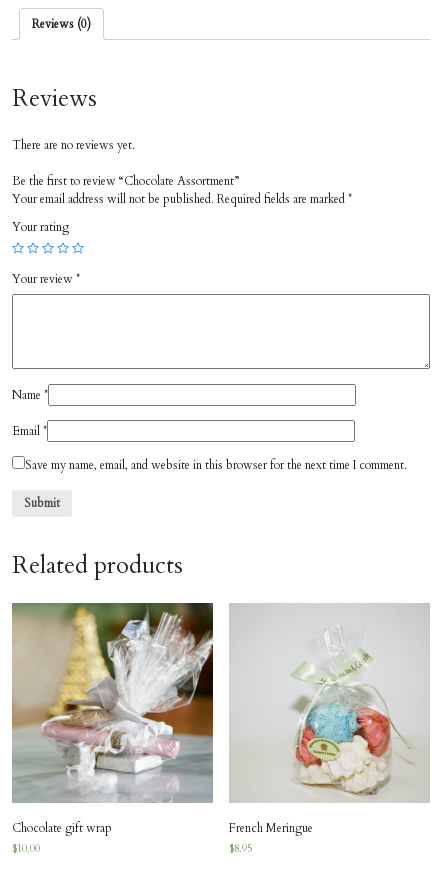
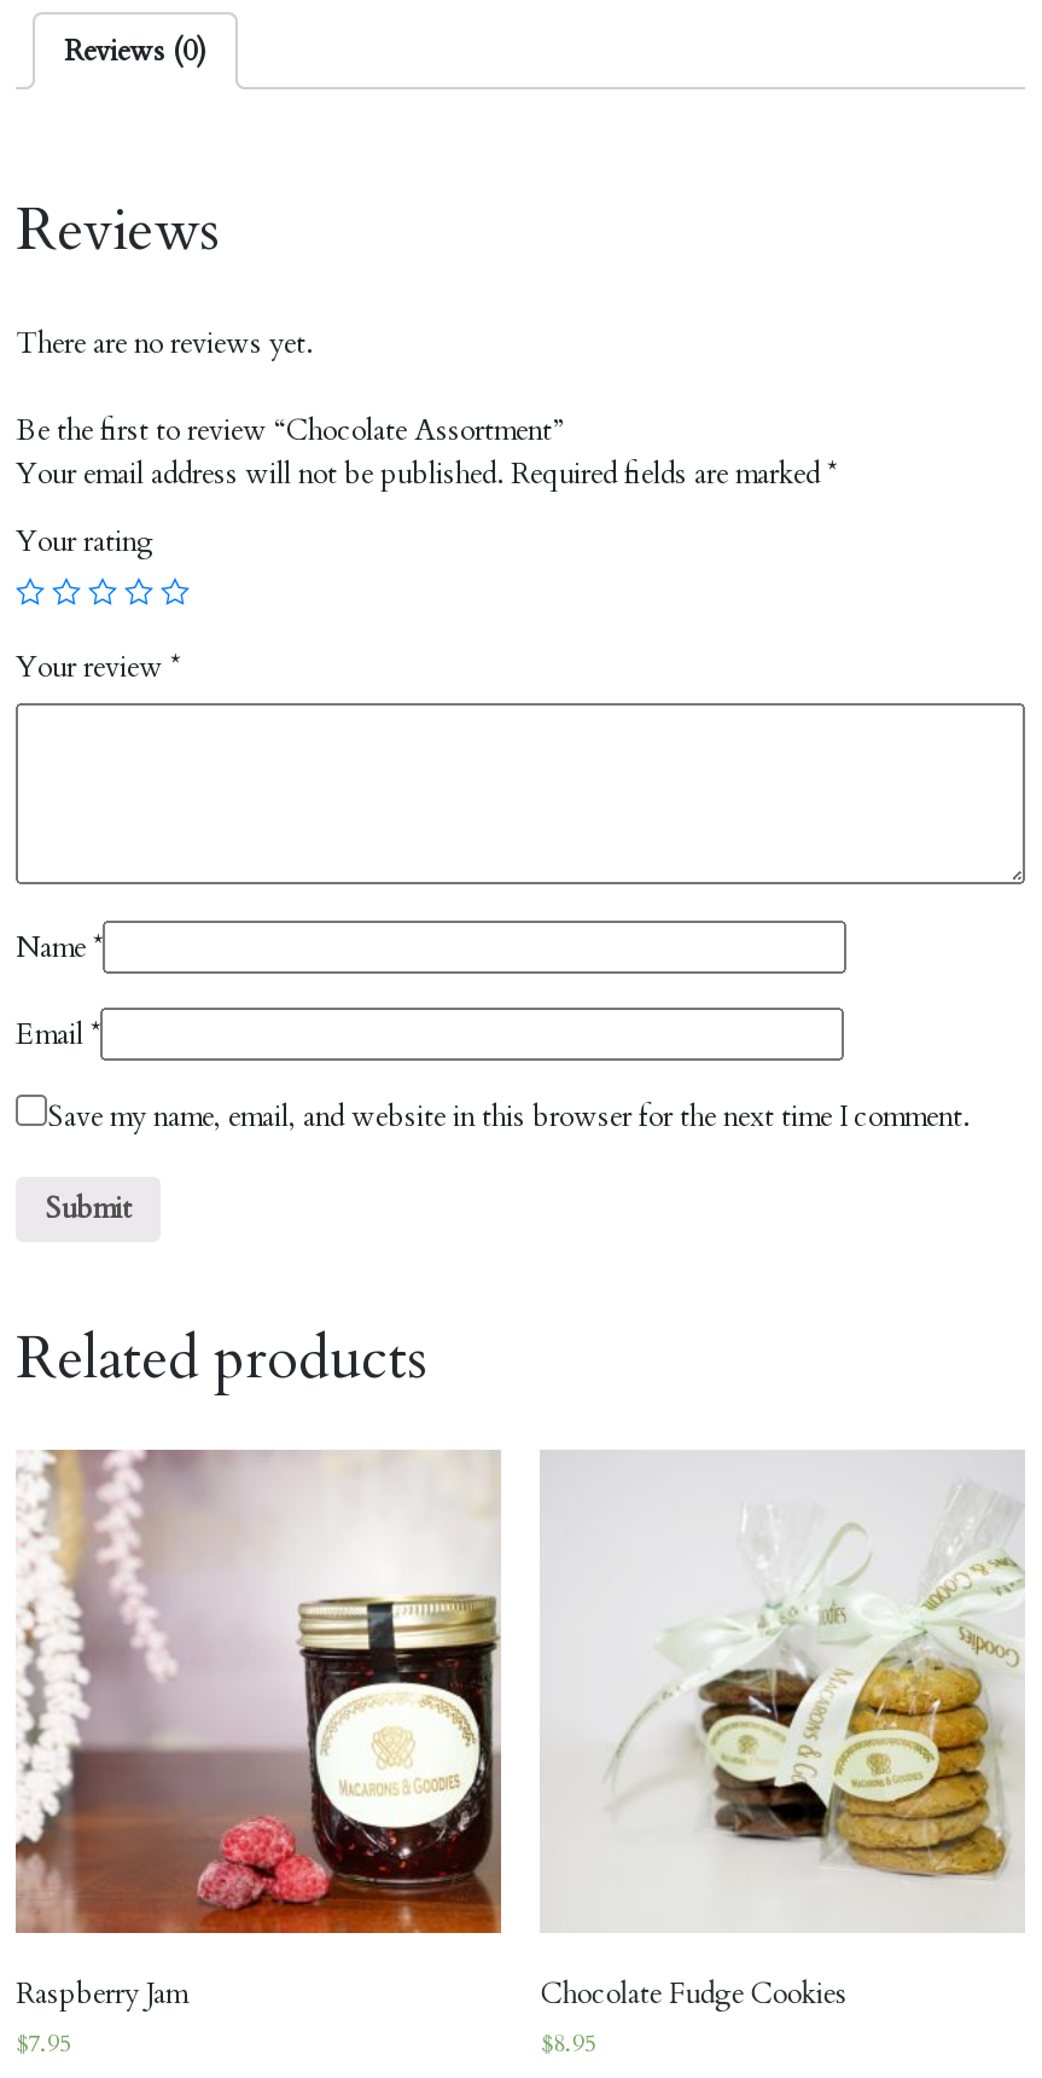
- [image]
- Chocolate gift wrap
- $10.00
+ [image]
+ Raspberry Jam
+ $7.95

- [image]
- French Meringue
+ [image]
+ Chocolate Fudge Cookies
